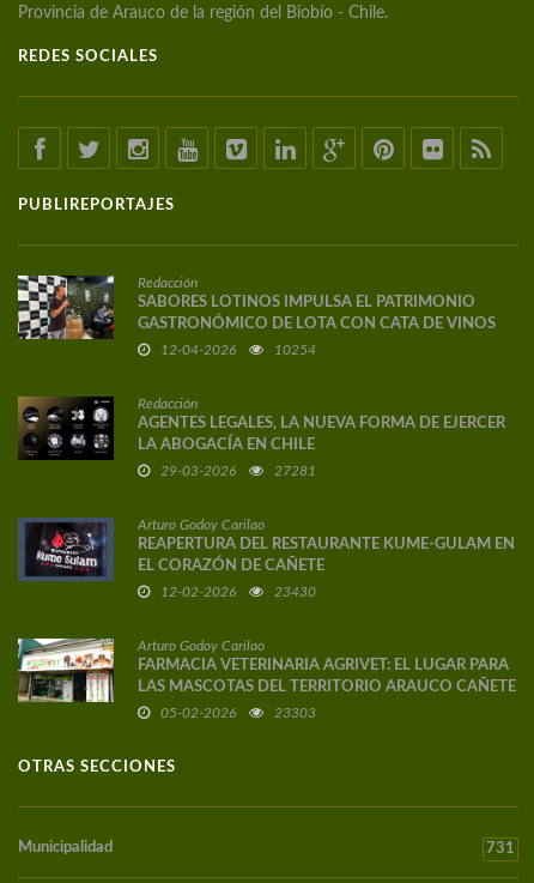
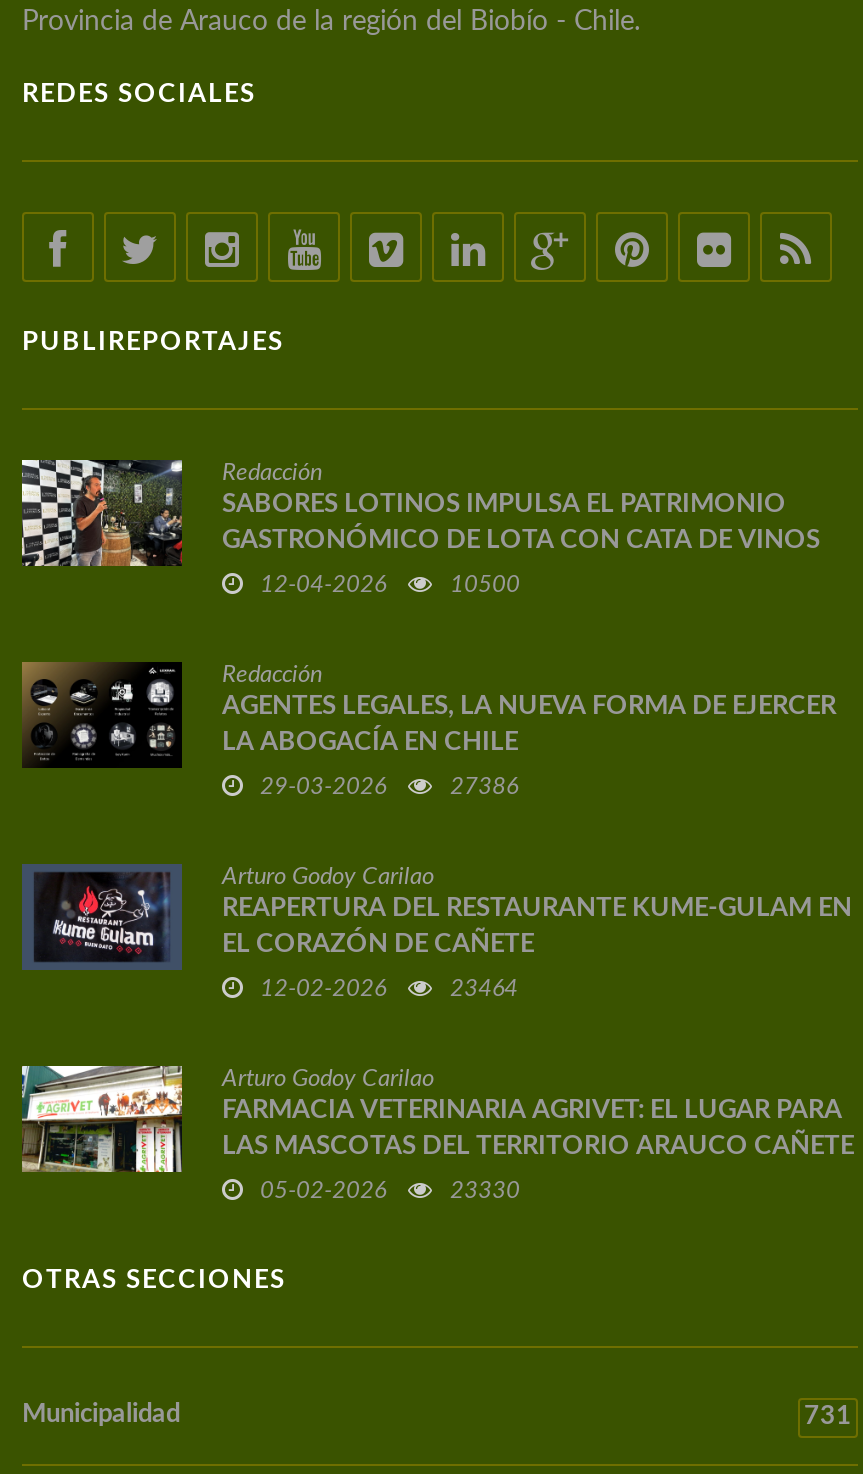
- 10254
+ 10500

- 27281
+ 27386

- 23430
+ 23464

- 23303
+ 23330
